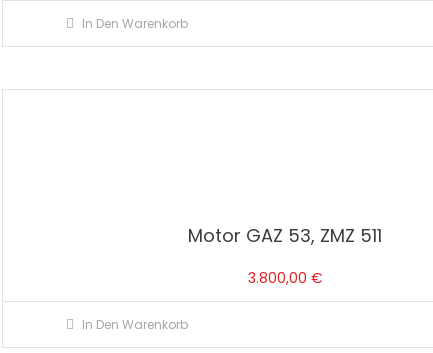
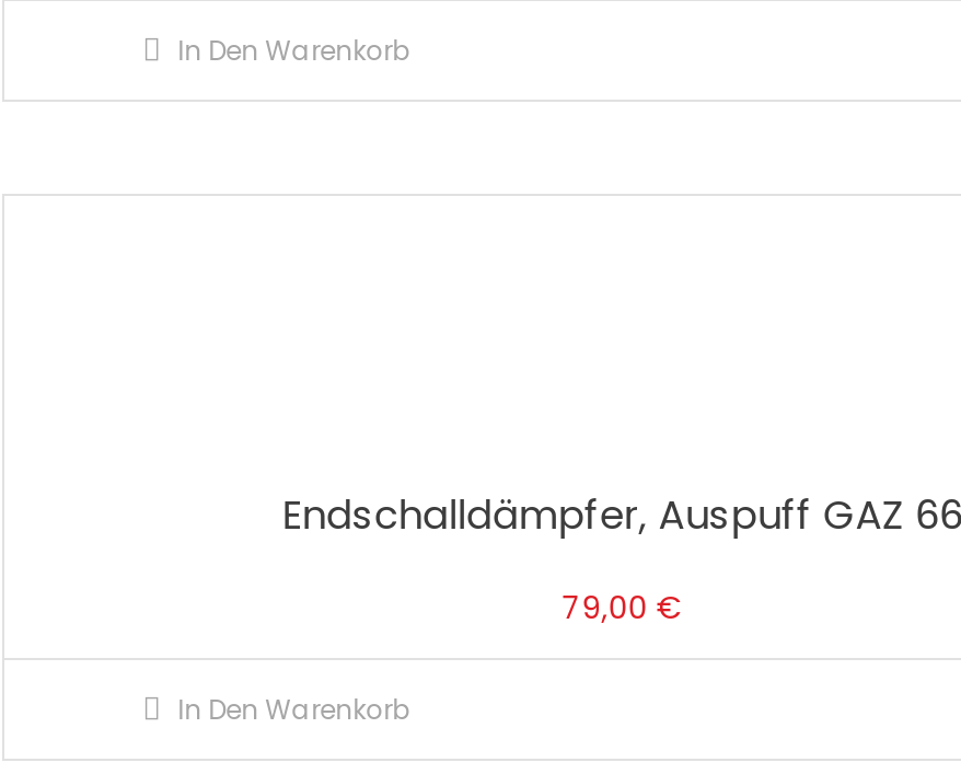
- Motor GAZ 53, ZMZ 511
+ Endschalldämpfer, Auspuff GAZ 66

- 3.800,00 €
+ 79,00 €
